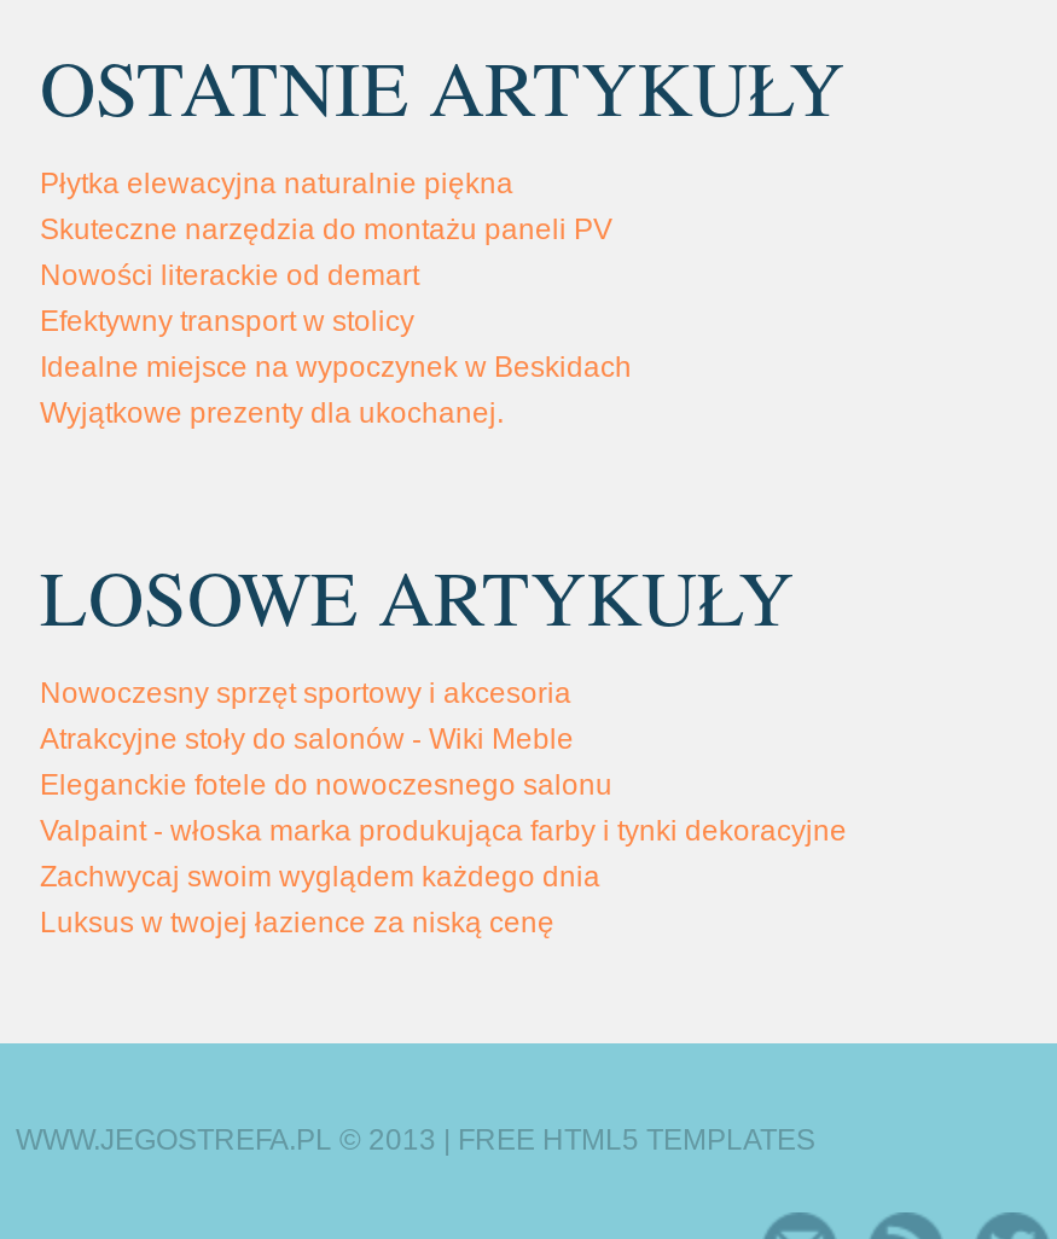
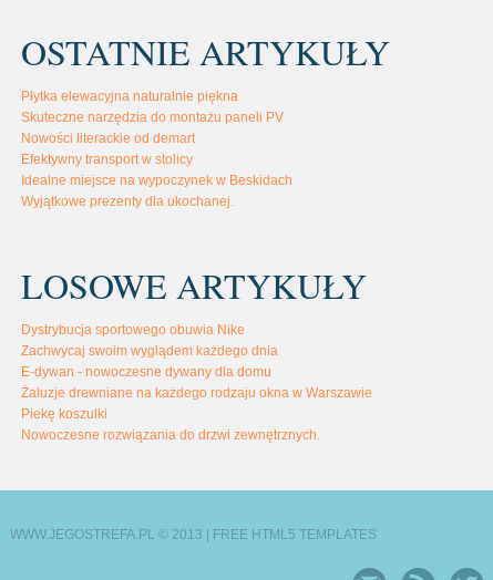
- Nowoczesny sprzęt sportowy i akcesoria
- Atrakcyjne stoły do salonów - Wiki Meble
- Eleganckie fotele do nowoczesnego salonu
- Valpaint - włoska marka produkująca farby i tynki dekoracyjne
+ Dystrybucja sportowego obuwia Nike

moved up: Zachwycaj swoim wyglądem każdego dnia

- Luksus w twojej łazience za niską cenę
+ E-dywan - nowoczesne dywany dla domu
+ Żaluzje drewniane na każdego rodzaju okna w Warszawie
+ Piekę koszulki
+ Nowoczesne rozwiązania do drzwi zewnętrznych.
